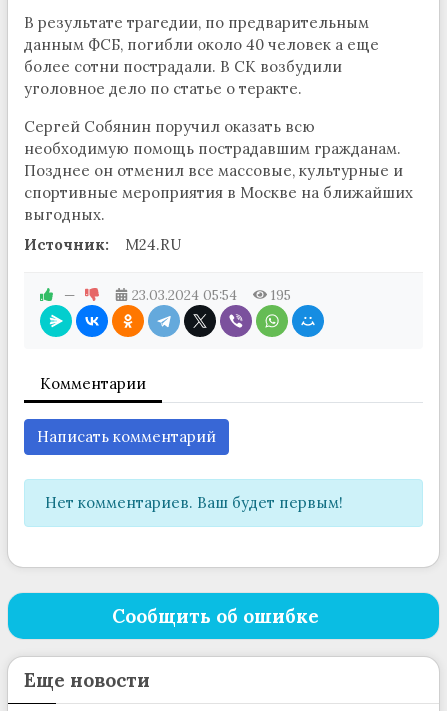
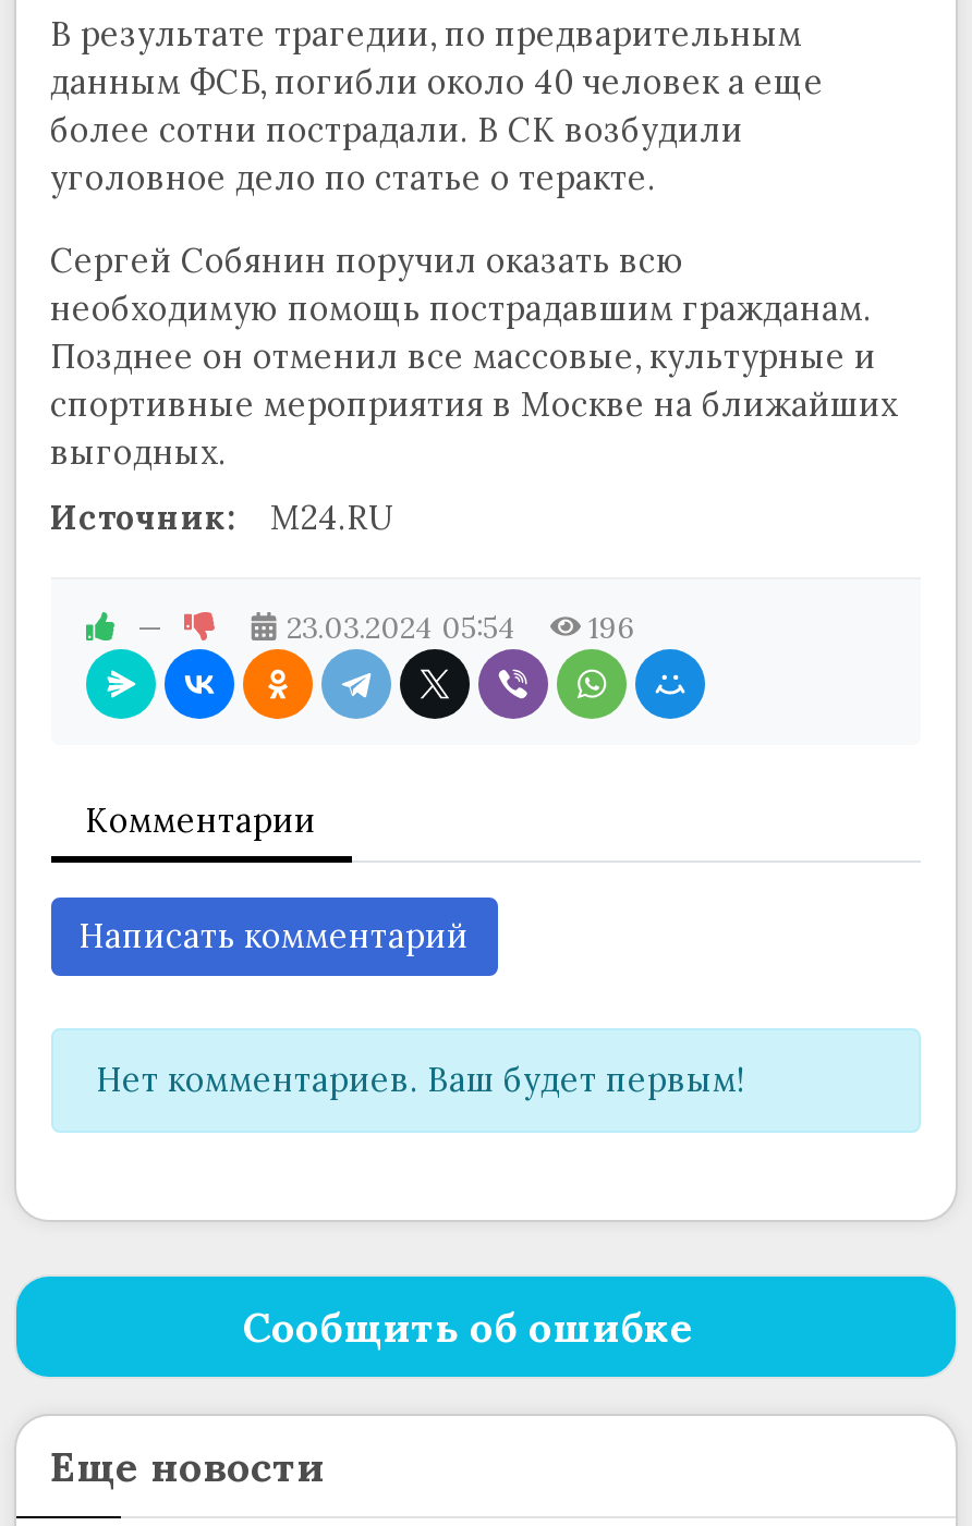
- 23.03.2024 05:54 195
+ 23.03.2024 05:54 196
